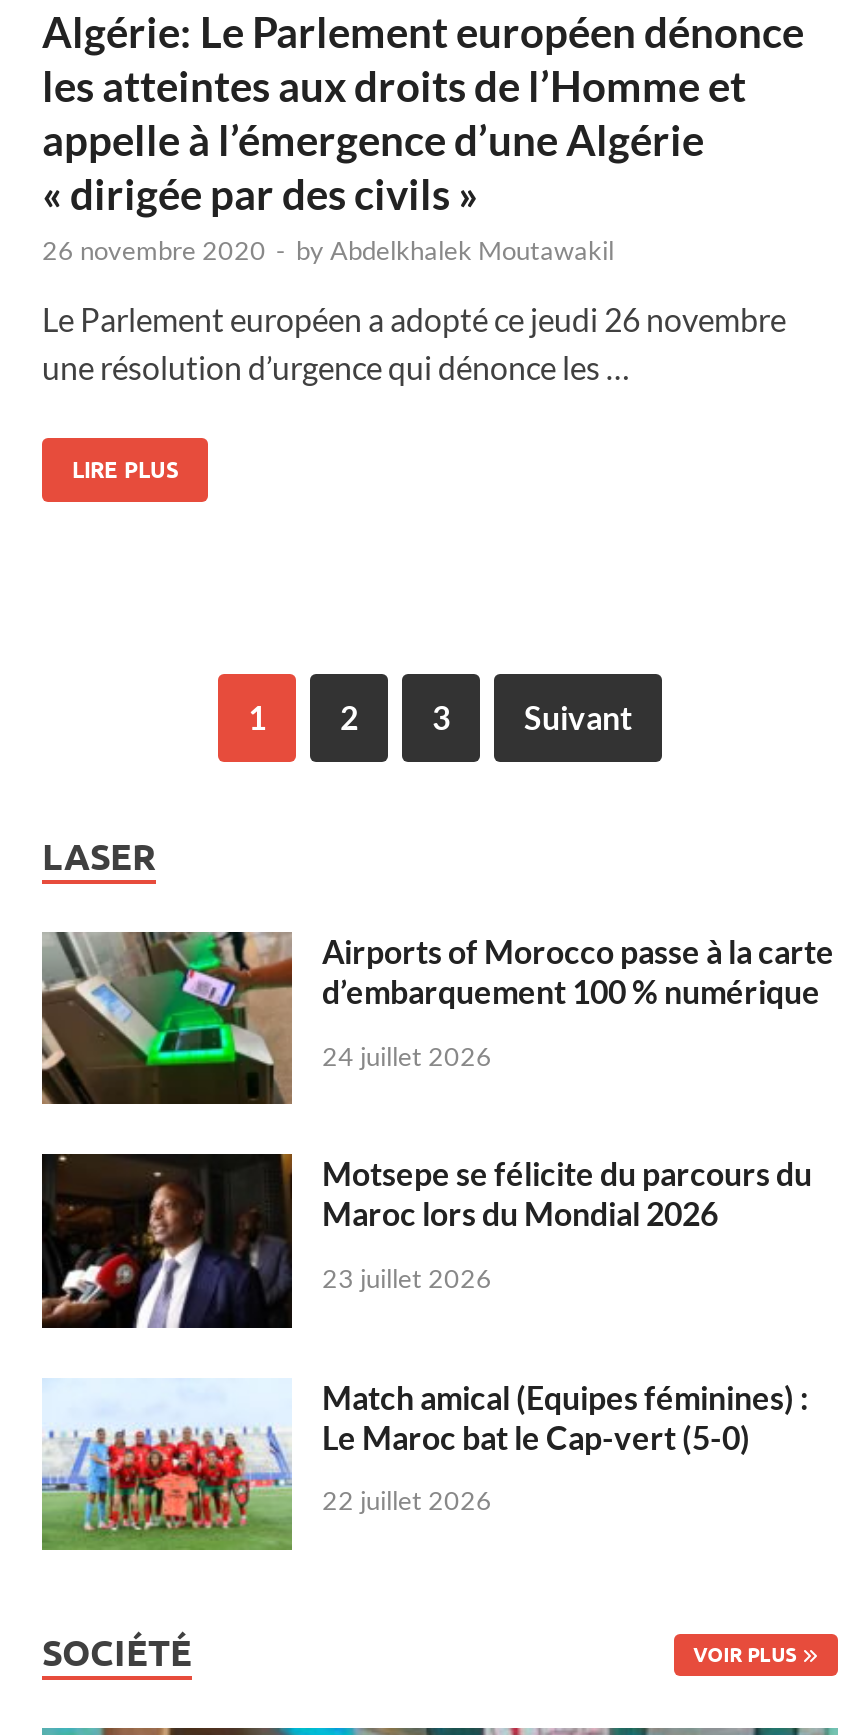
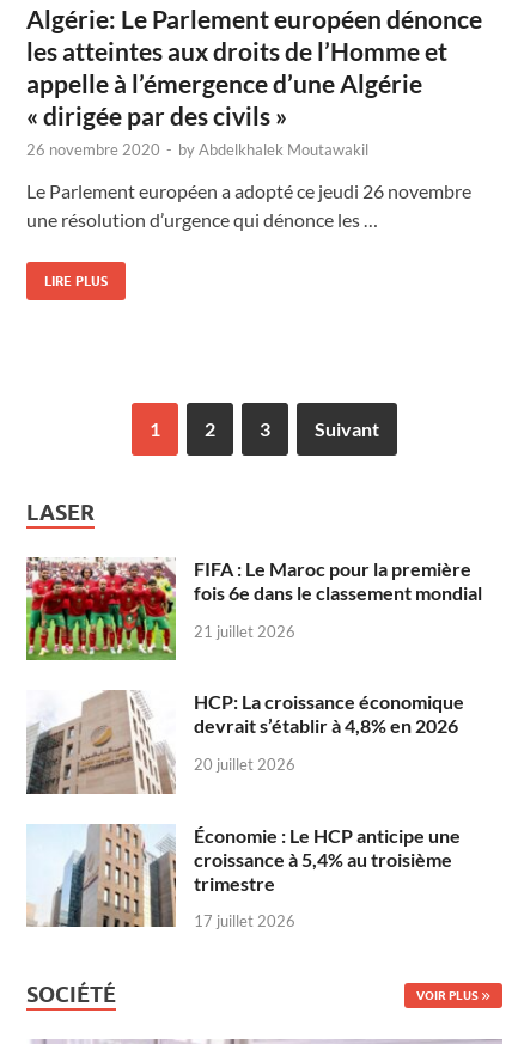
- [image]
- Airports of Morocco passe à la carte
- d’embarquement 100 % numérique
+ [image]
+ FIFA : Le Maroc pour la première
+ fois 6e dans le classement mondial

- 24 juillet 2026
+ 21 juillet 2026

- [image]
- Motsepe se félicite du parcours du
- Maroc lors du Mondial 2026
+ [image]
+ HCP: La croissance économique
+ devrait s’établir à 4,8% en 2026

- 23 juillet 2026
+ 20 juillet 2026

- [image]
- Match amical (Equipes féminines) :
- Le Maroc bat le Cap-vert (5-0)
+ [image]
+ Économie : Le HCP anticipe une
+ croissance à 5,4% au troisième
+ trimestre

- 22 juillet 2026
+ 17 juillet 2026
